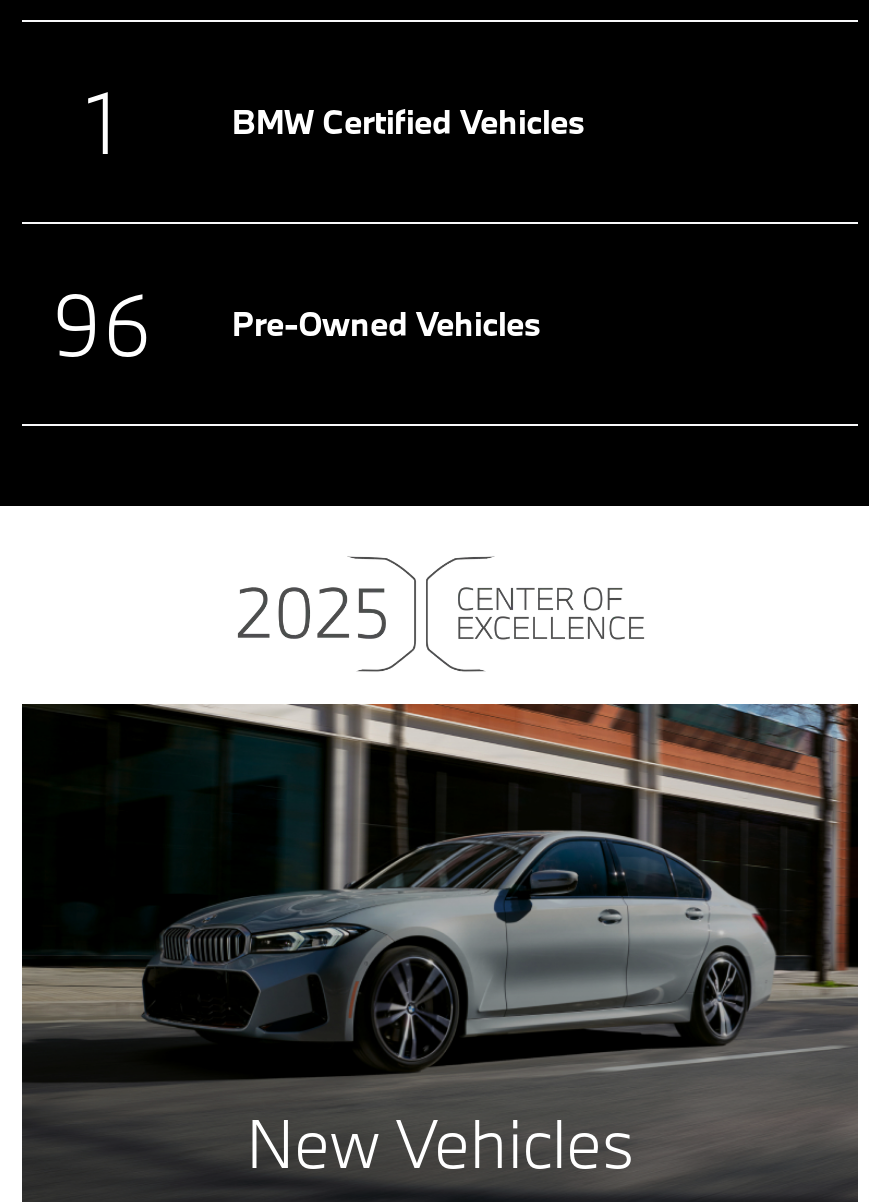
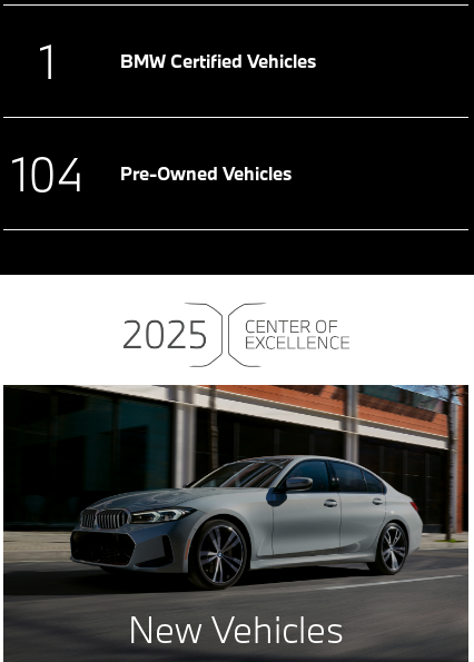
- 96 Pre-Owned Vehicles
+ 104 Pre-Owned Vehicles
